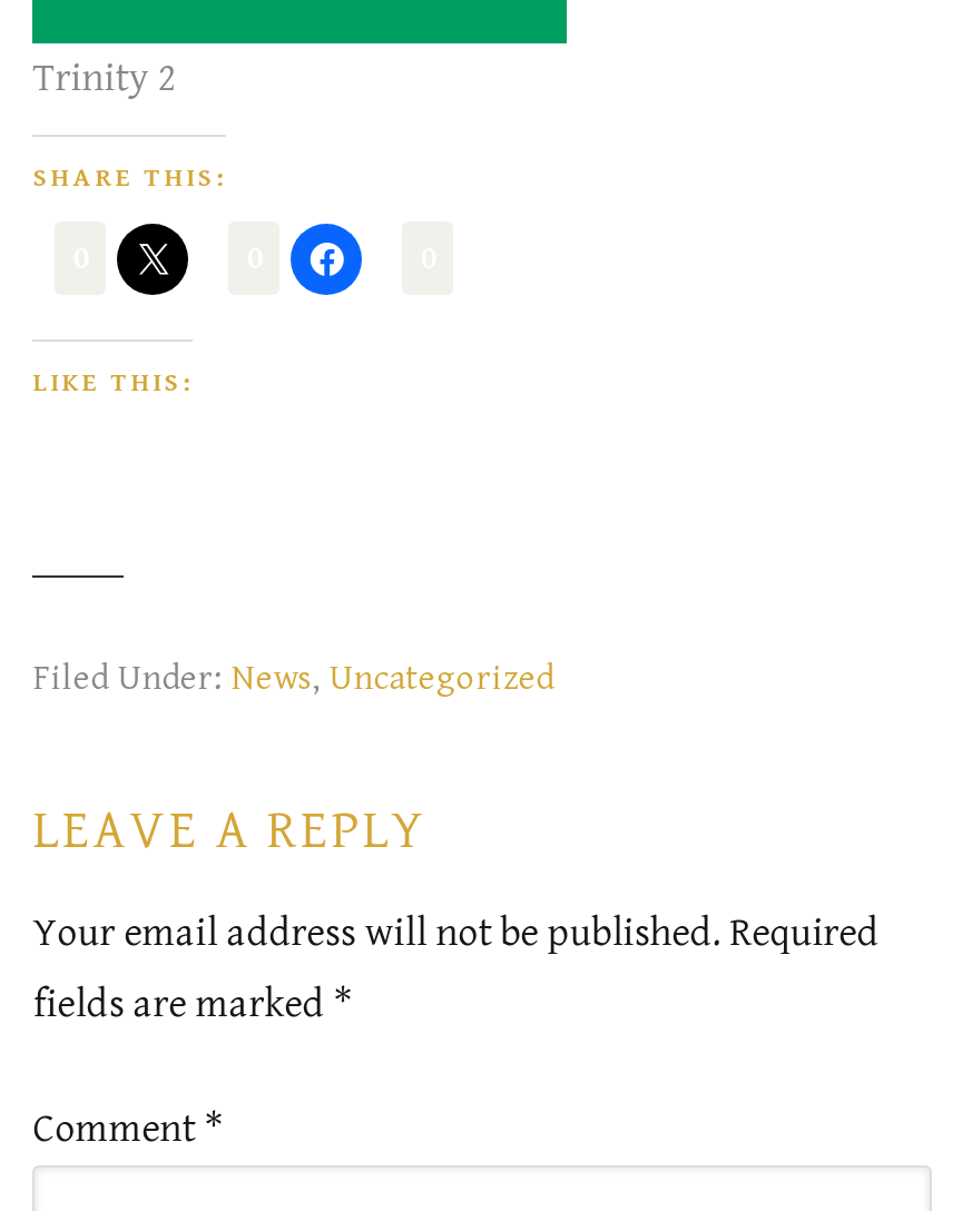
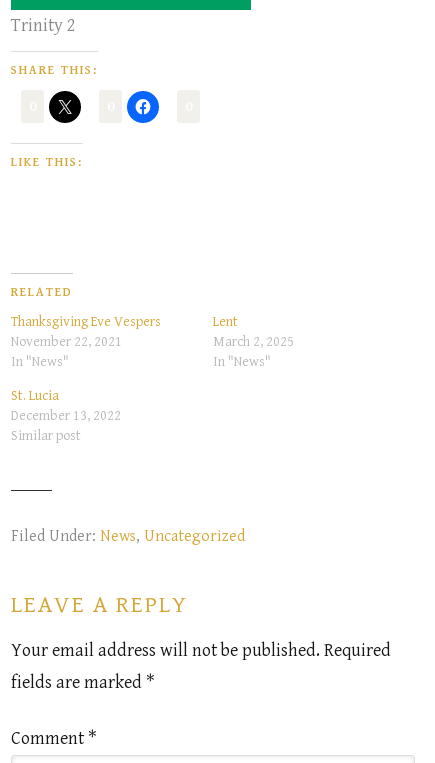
+ RELATED
+ Thanksgiving Eve Vespers
+ November 22, 2021
+ In "News"

+ Lent
+ March 2, 2025
+ In "News"
+ St. Lucia
+ December 13, 2022
+ Similar post
